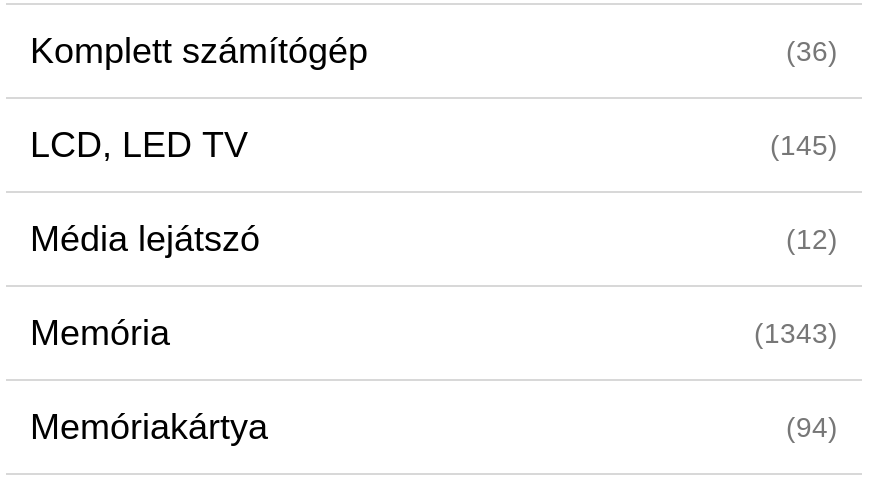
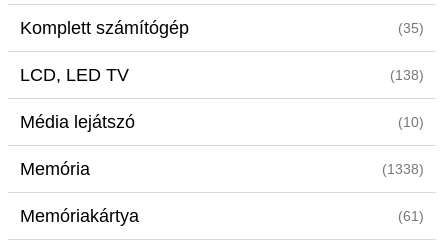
- (36)
+ (35)

- (145)
+ (138)

- (12)
+ (10)

- (1343)
+ (1338)

- (94)
+ (61)
